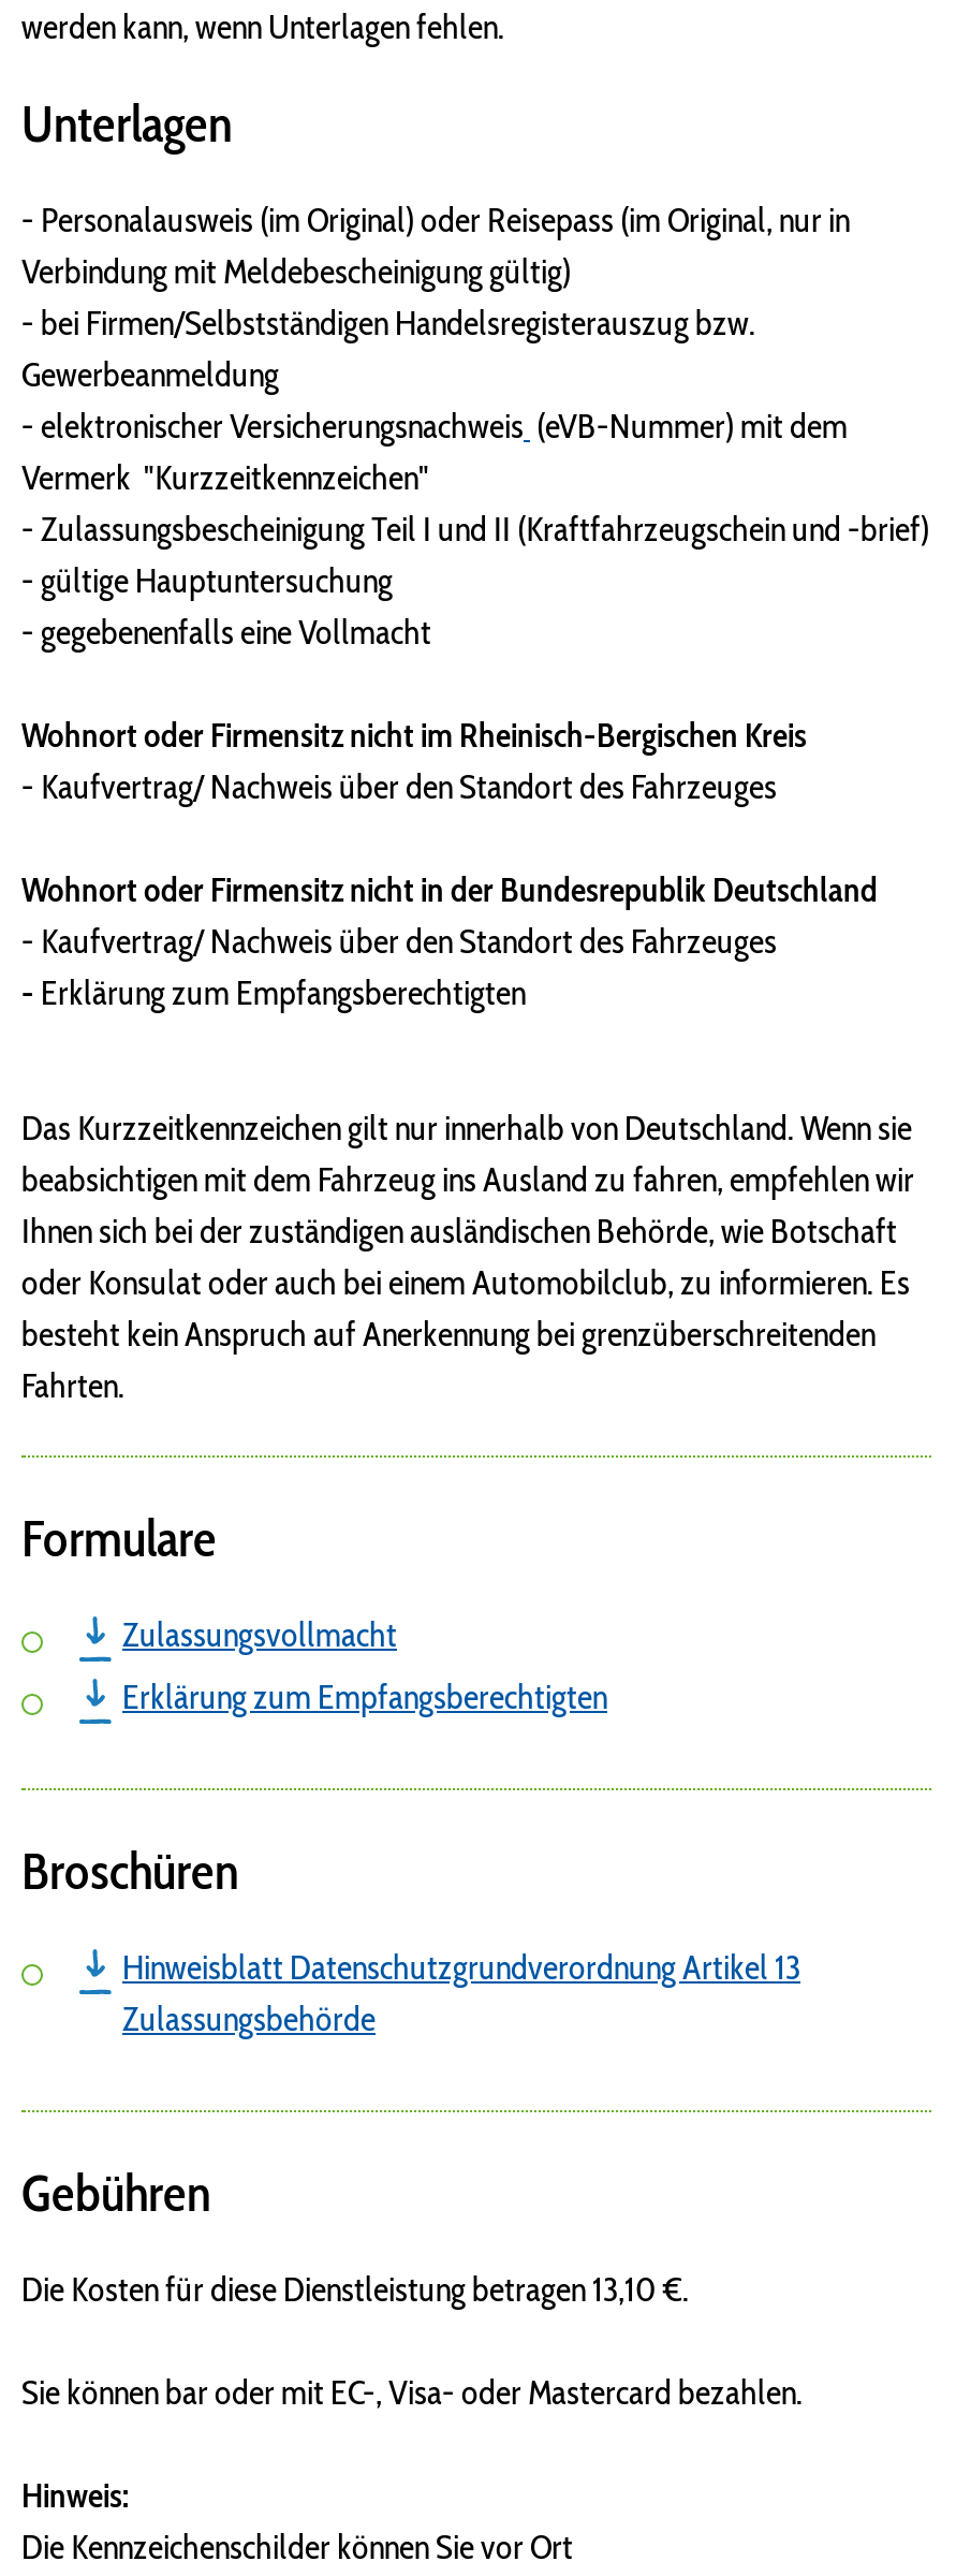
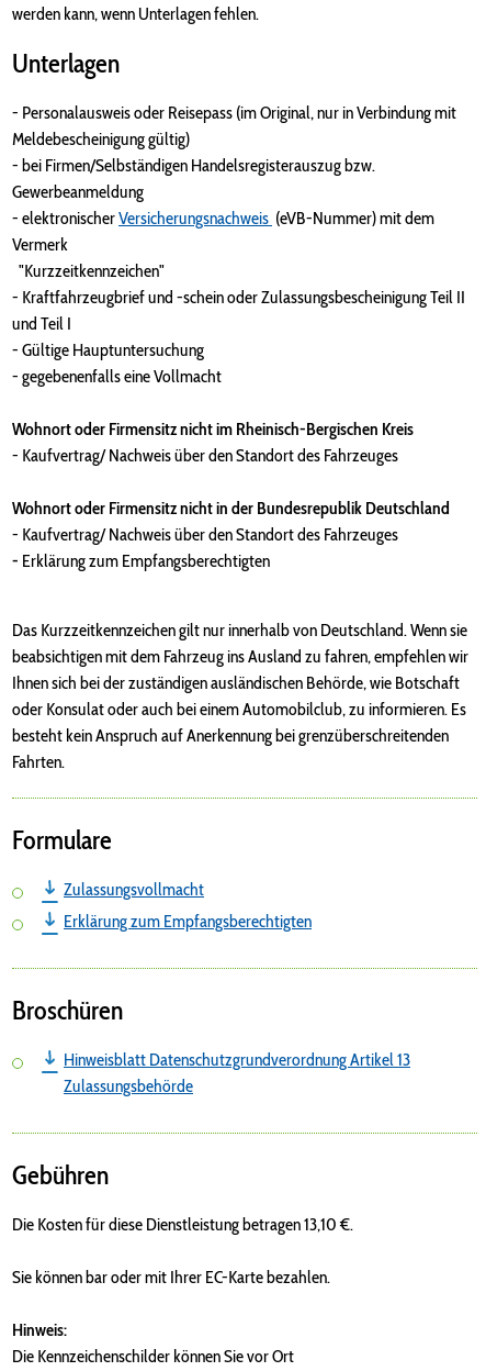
- - Personalausweis (im Original) oder Reisepass (im Original, nur in
- Verbindung mit Meldebescheinigung gültig)
- - bei Firmen/Selbstständigen Handelsregisterauszug bzw.
+ - Personalausweis oder Reisepass (im Original, nur in Verbindung mit
+ Meldebescheinigung gültig)
+ - bei Firmen/Selbständigen Handelsregisterauszug bzw.

- Vermerk "Kurzzeitkennzeichen"
- - Zulassungsbescheinigung Teil I und II (Kraftfahrzeugschein und -brief)
- - gültige Hauptuntersuchung
+ Vermerk
+ "Kurzzeitkennzeichen"
+ - Kraftfahrzeugbrief und -schein oder Zulassungsbescheinigung Teil II
+ und Teil I
+ - Gültige Hauptuntersuchung

- Sie können bar oder mit EC-, Visa- oder Mastercard bezahlen.
+ Sie können bar oder mit Ihrer EC-Karte bezahlen.
